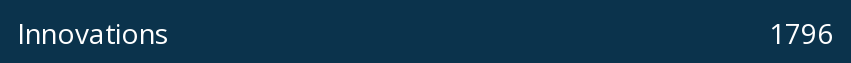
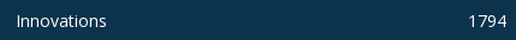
- 1796
+ 1794
